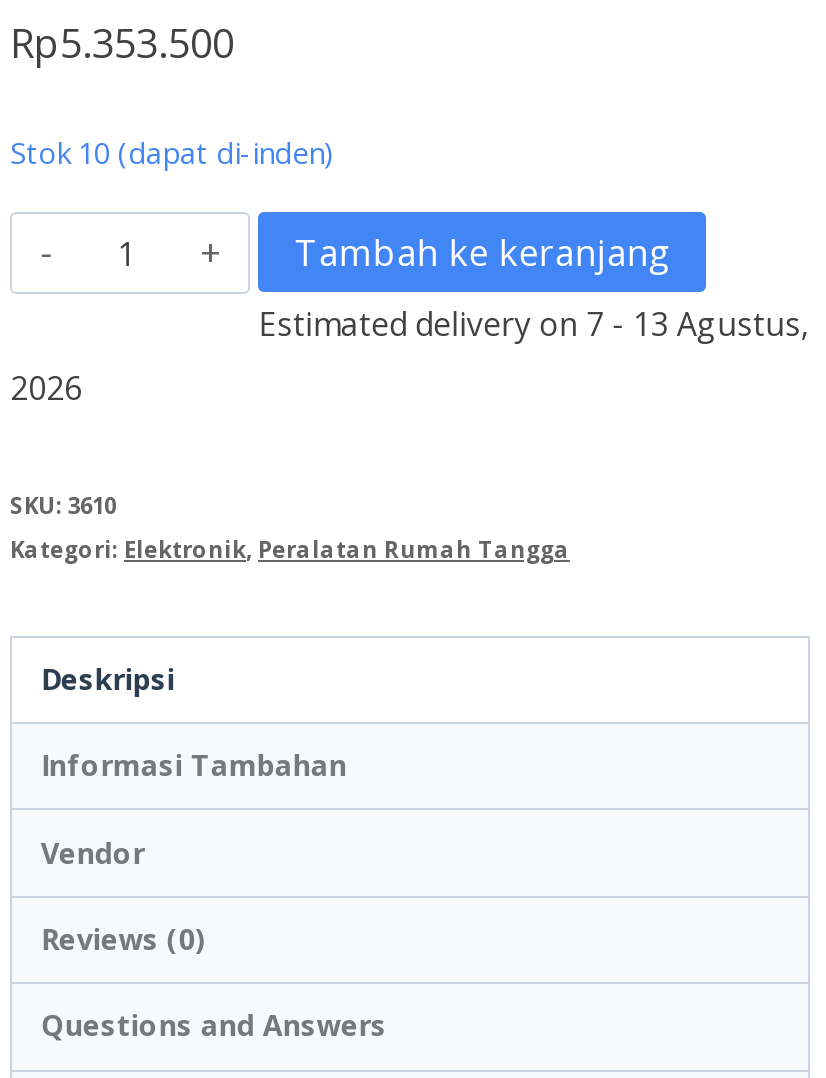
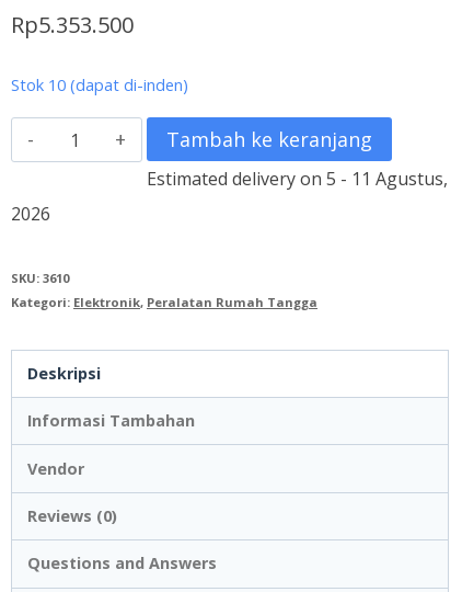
- Estimated delivery on 7 - 13 Agustus,
+ Estimated delivery on 5 - 11 Agustus,
